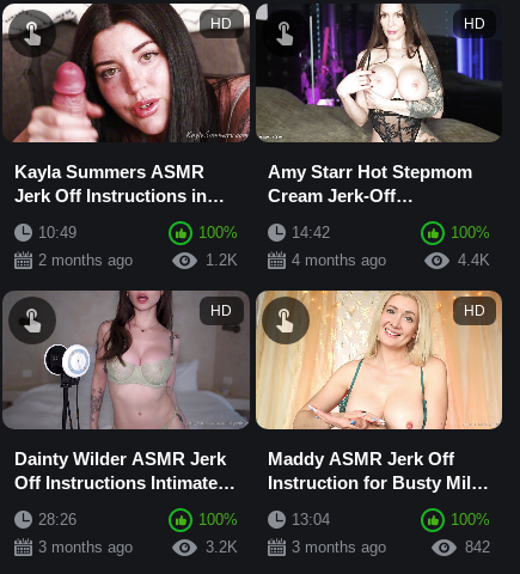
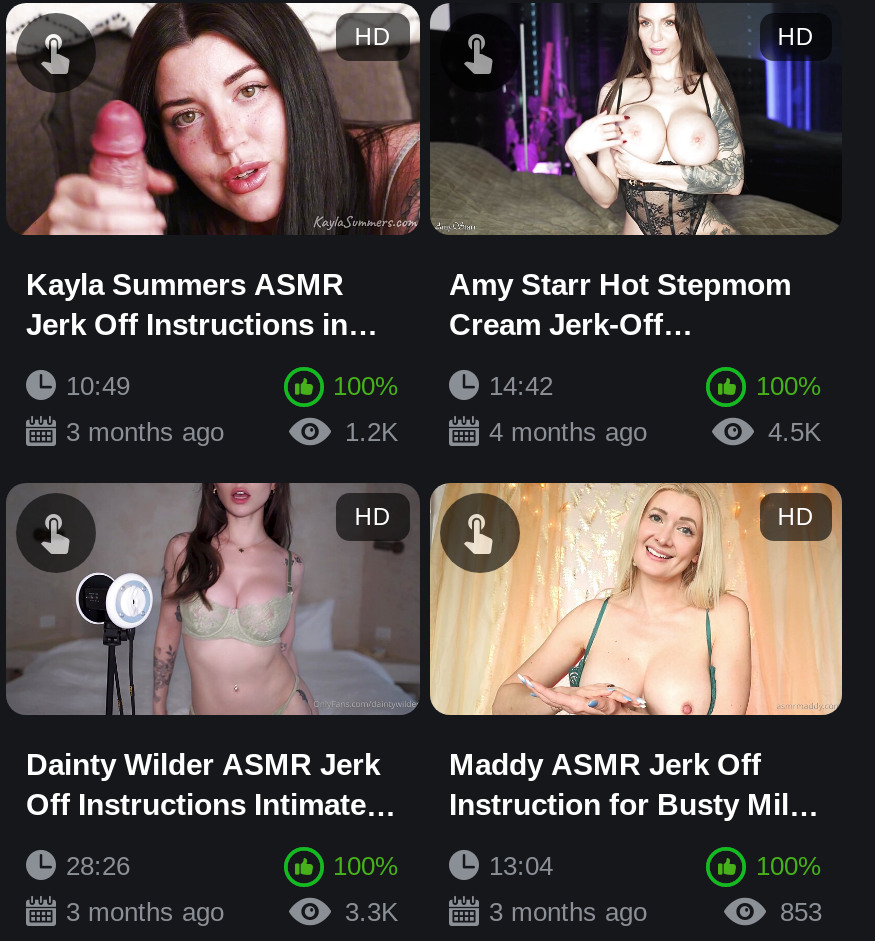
- 2 months ago
+ 3 months ago

- 4.4K
+ 4.5K

- 3.2K
+ 3.3K

- 842
+ 853
